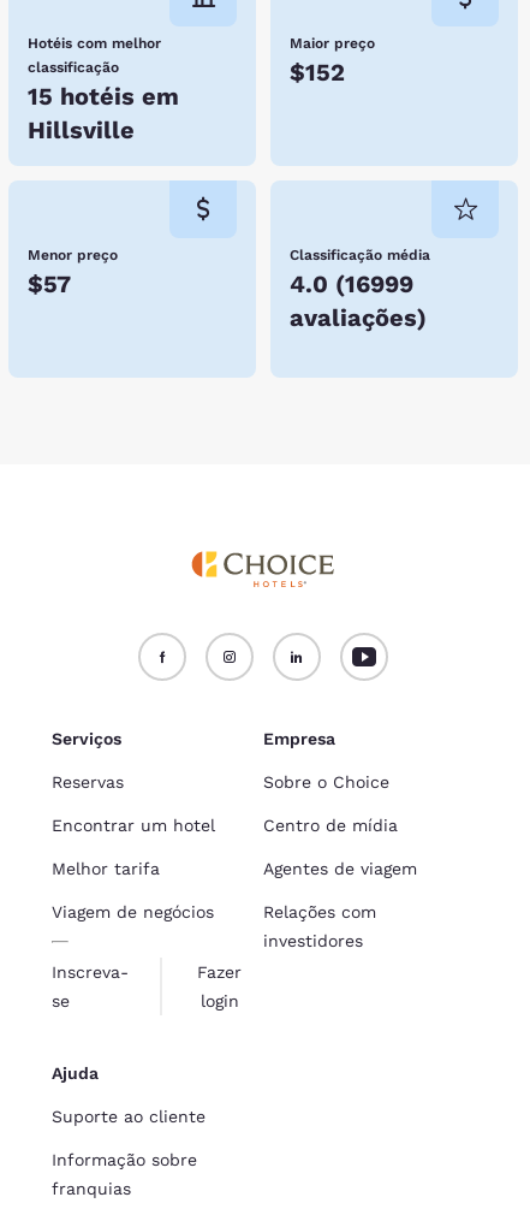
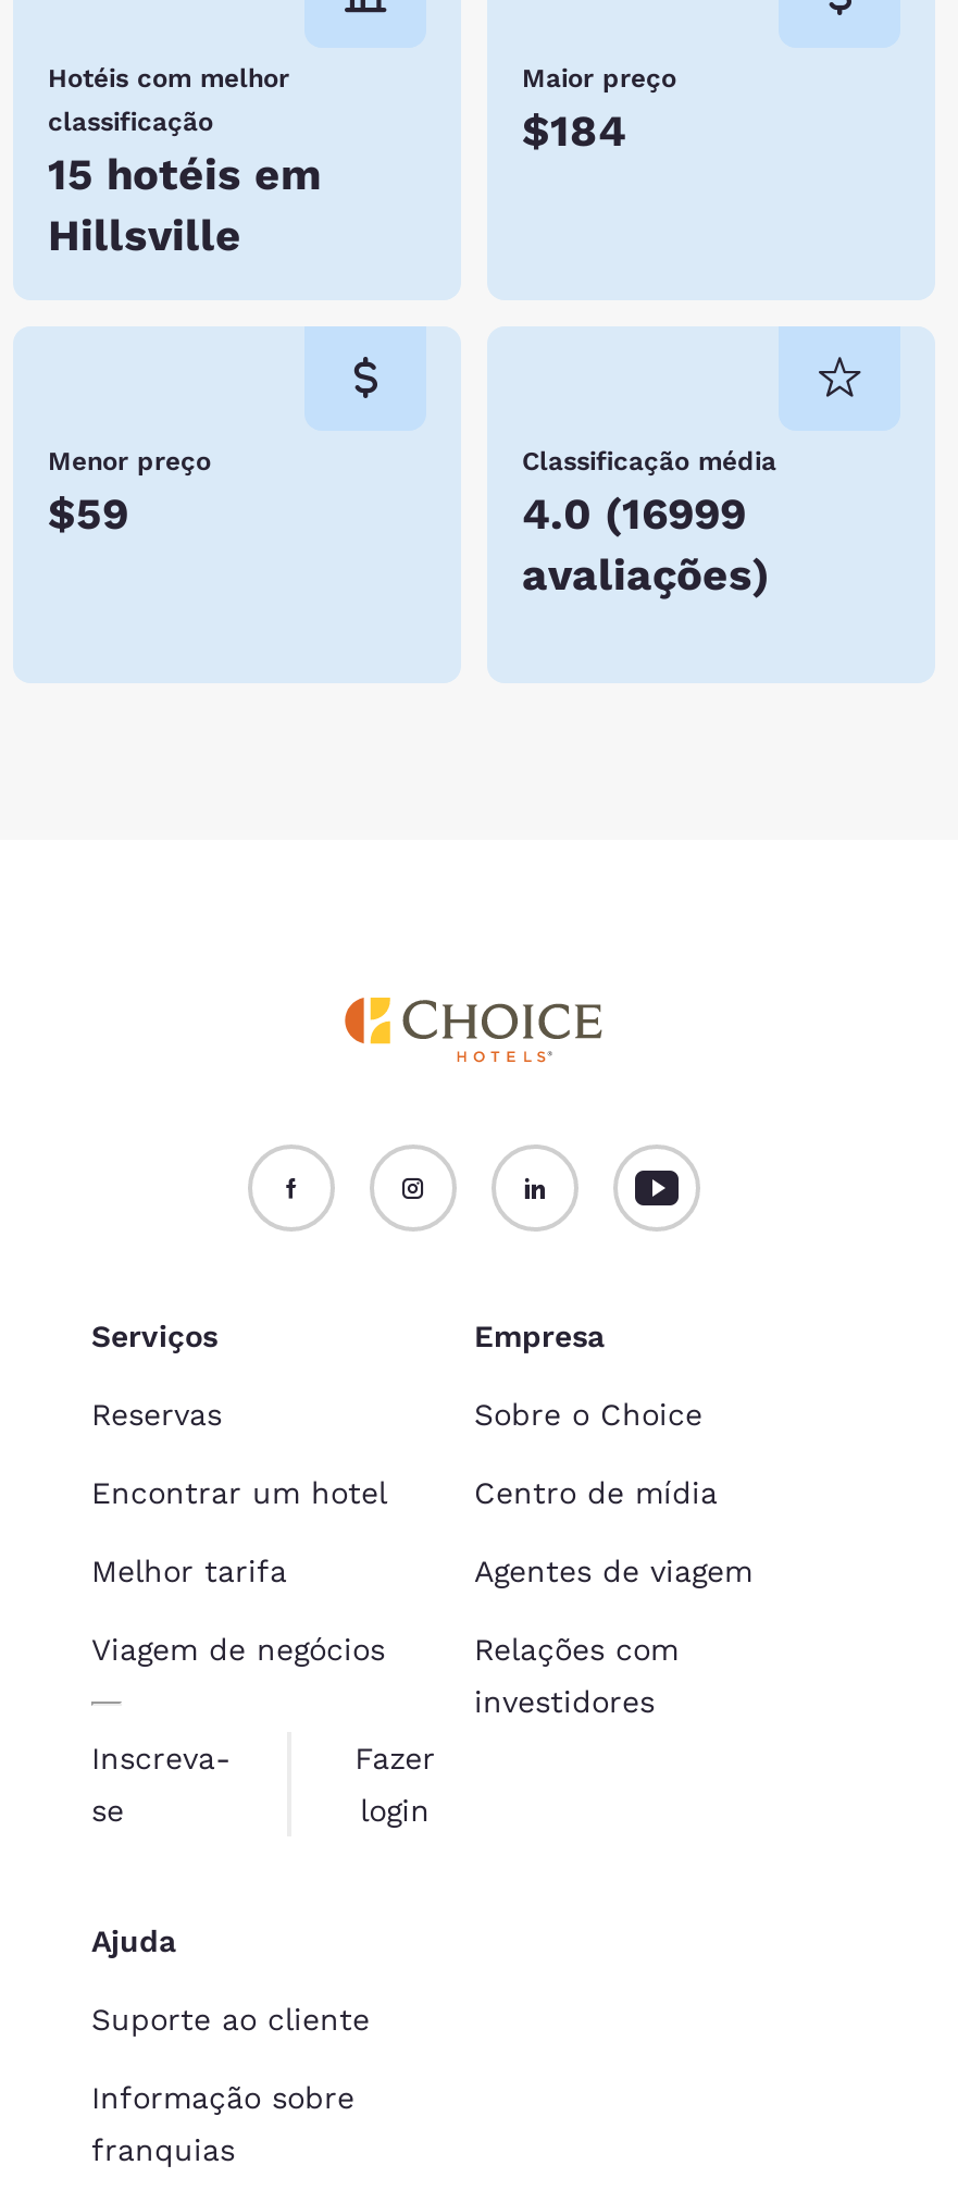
- $152
+ $184

- $57
+ $59
